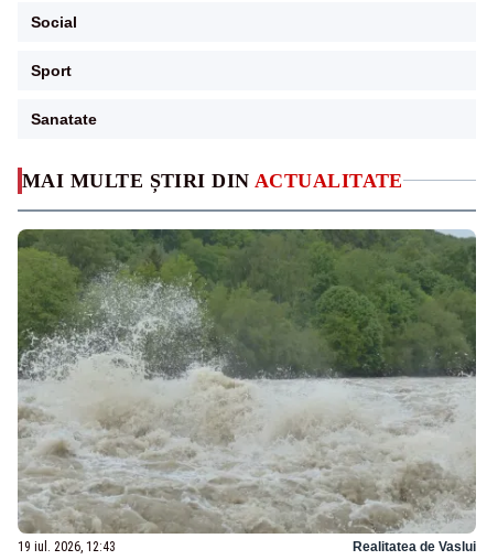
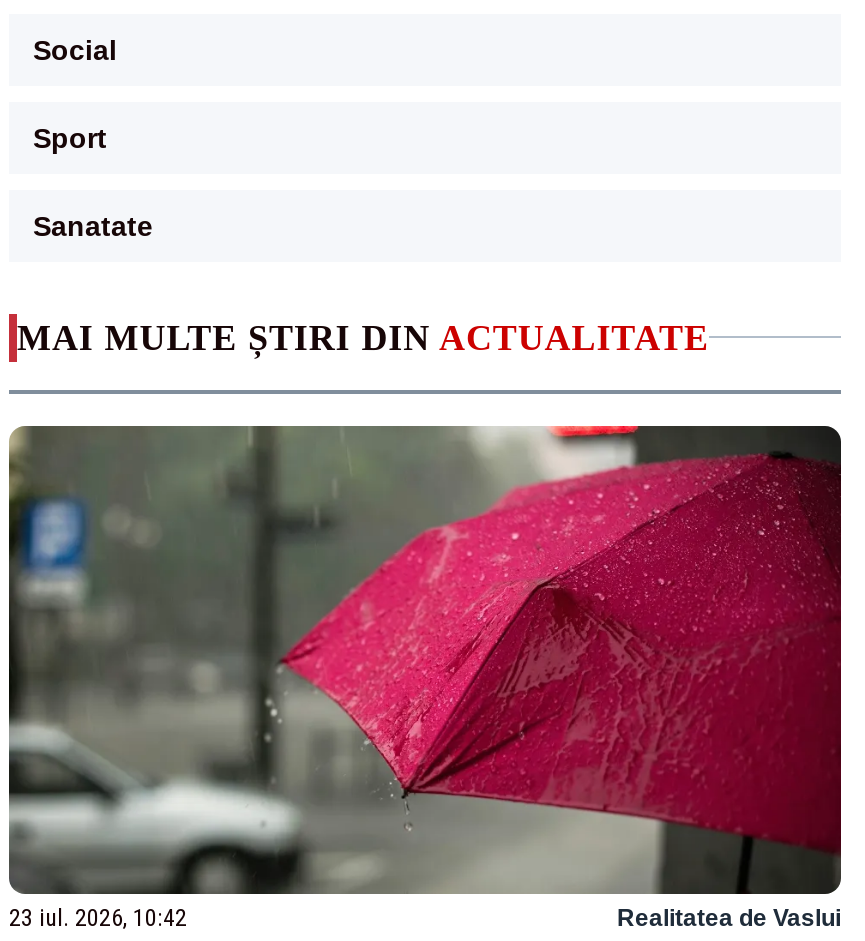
- [image]
- 19 iul. 2026, 12:43
+ [image]
+ 23 iul. 2026, 10:42
